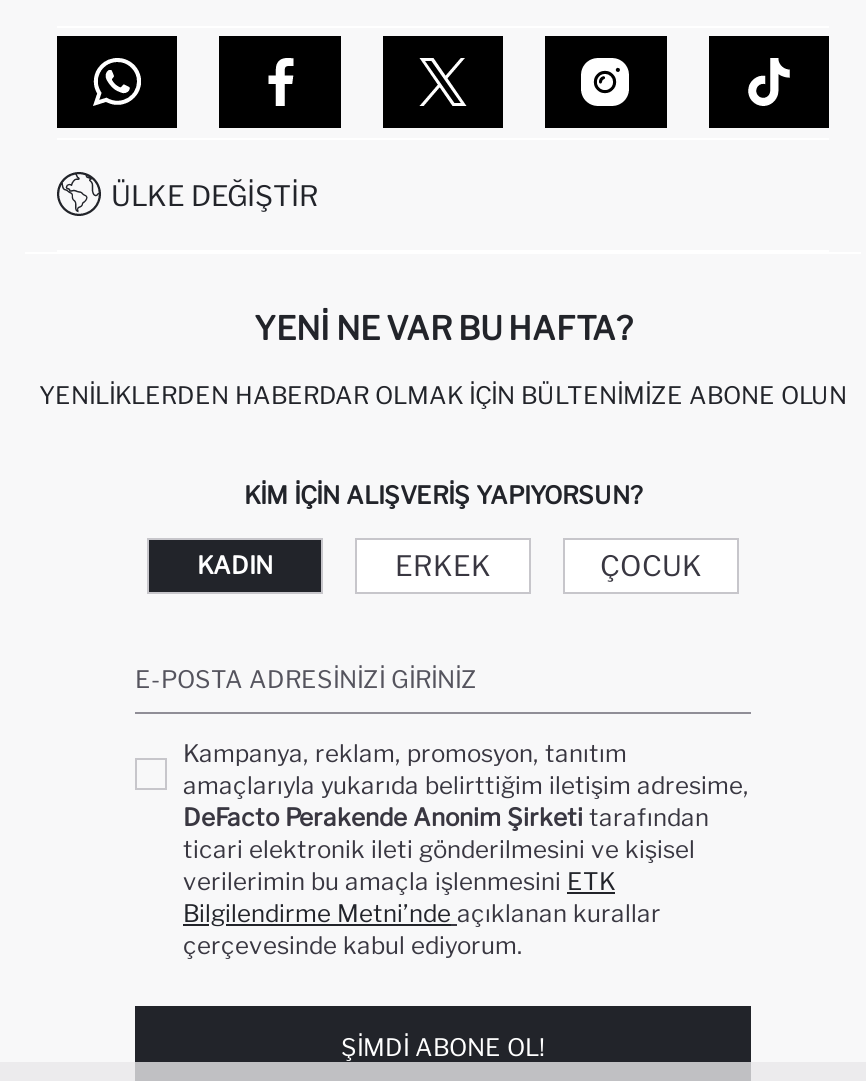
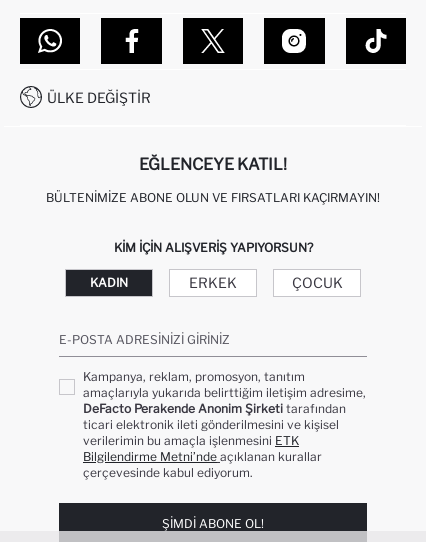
- YENI NE VAR BU HAFTA?
+ EĞLENCEYE KATIL!

- YENILIKLERDEN HABERDAR OLMAK İÇIN BÜLTENIMIZE ABONE OLUN
+ BÜLTENIMIZE ABONE OLUN VE FIRSATLARI KAÇIRMAYIN!
